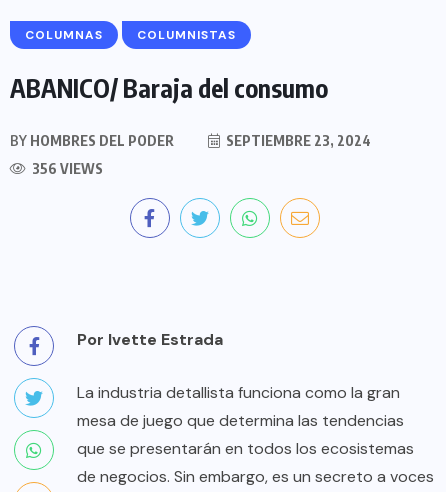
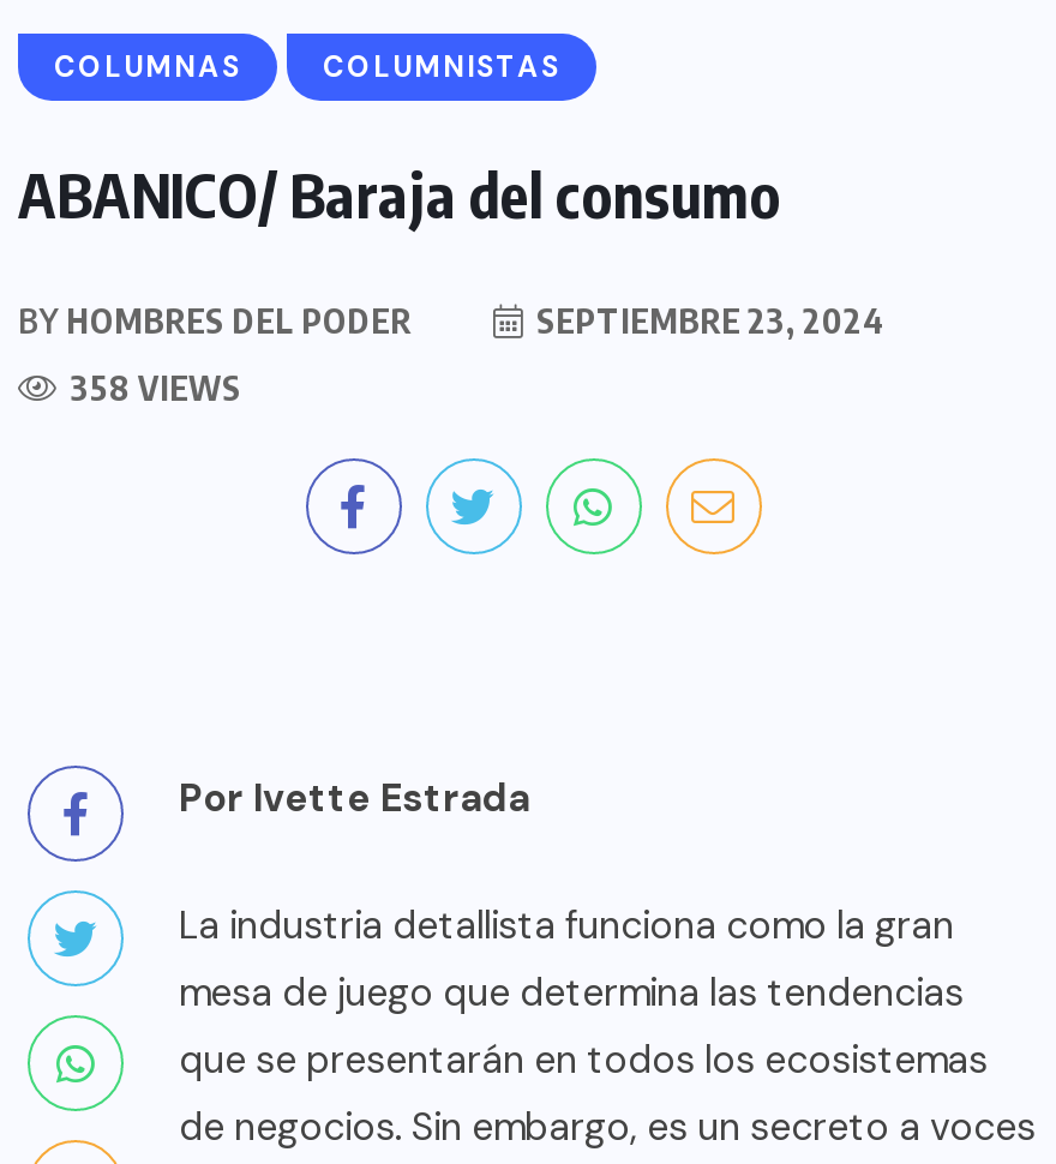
- 356 VIEWS
+ 358 VIEWS
